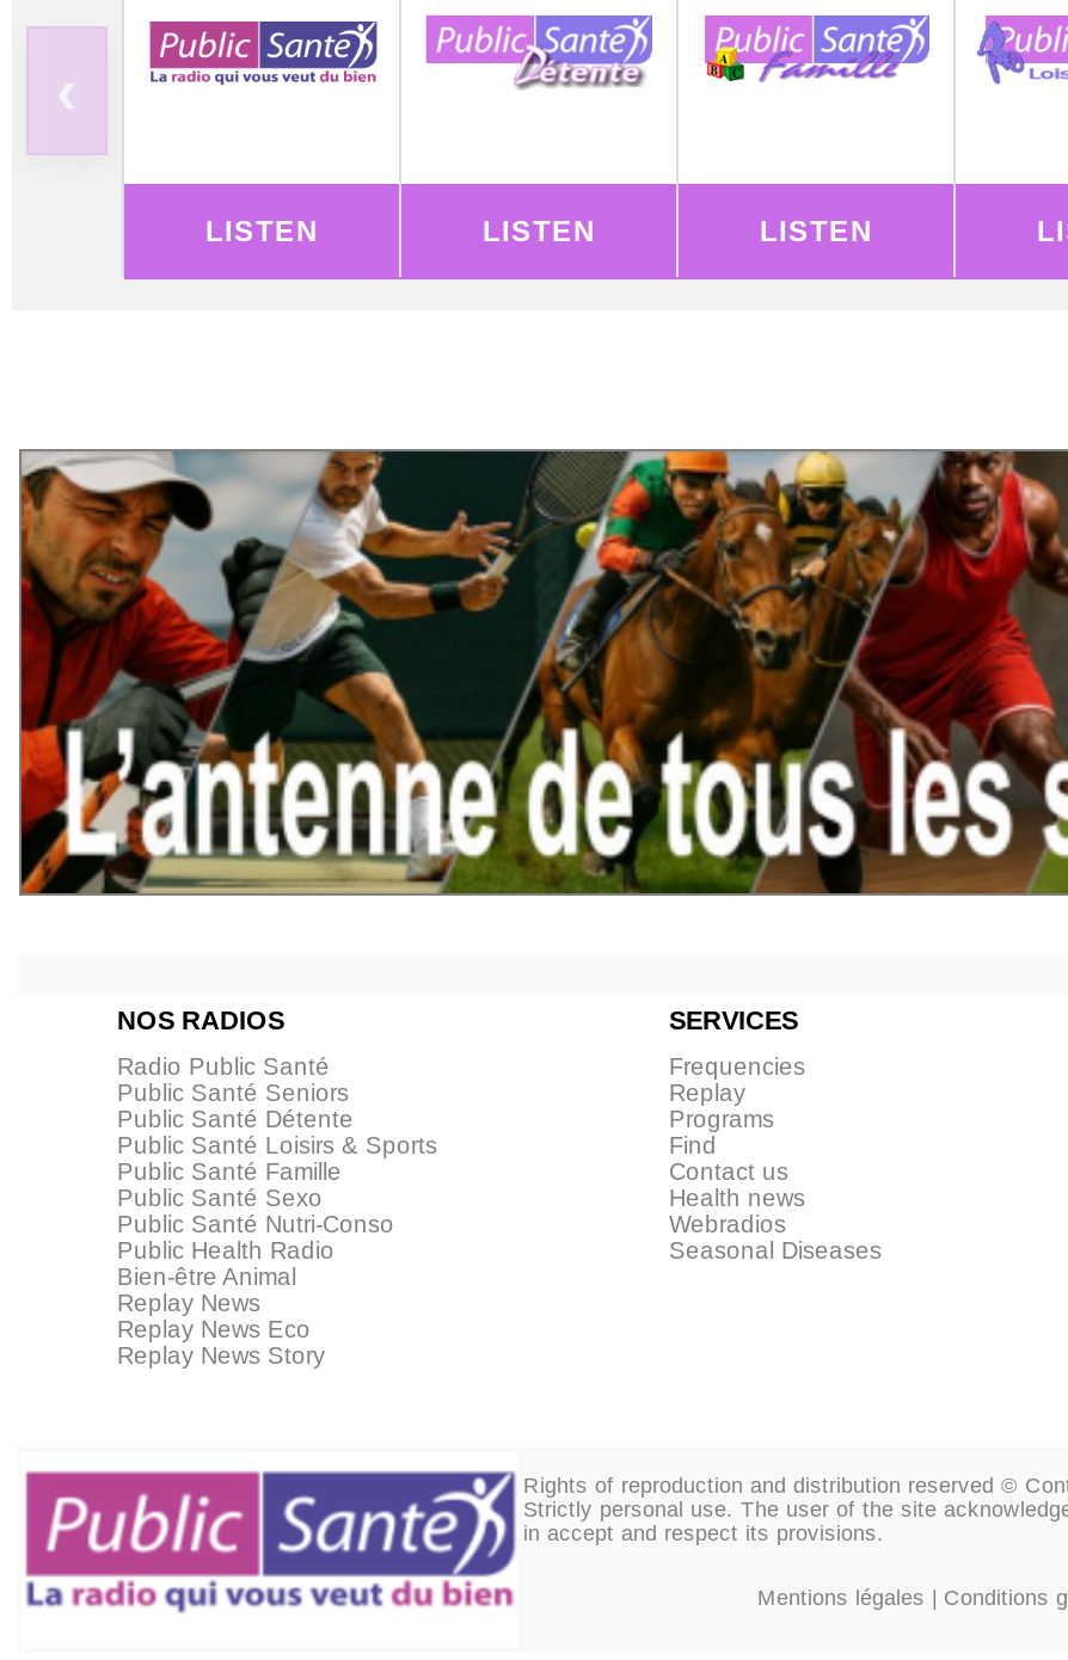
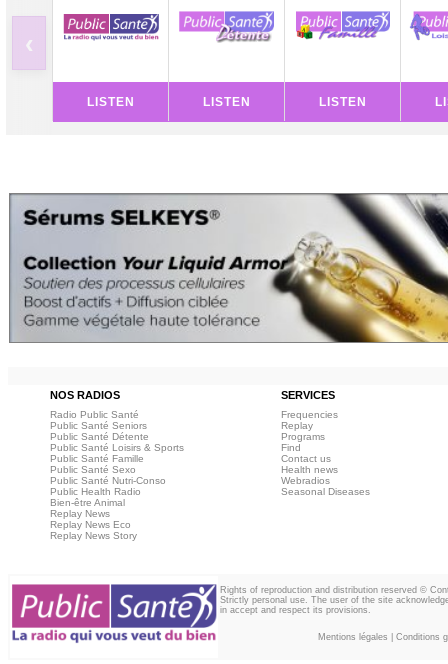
- [image]
+ [image]
